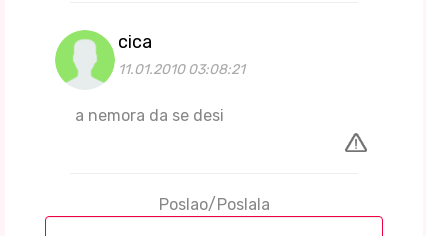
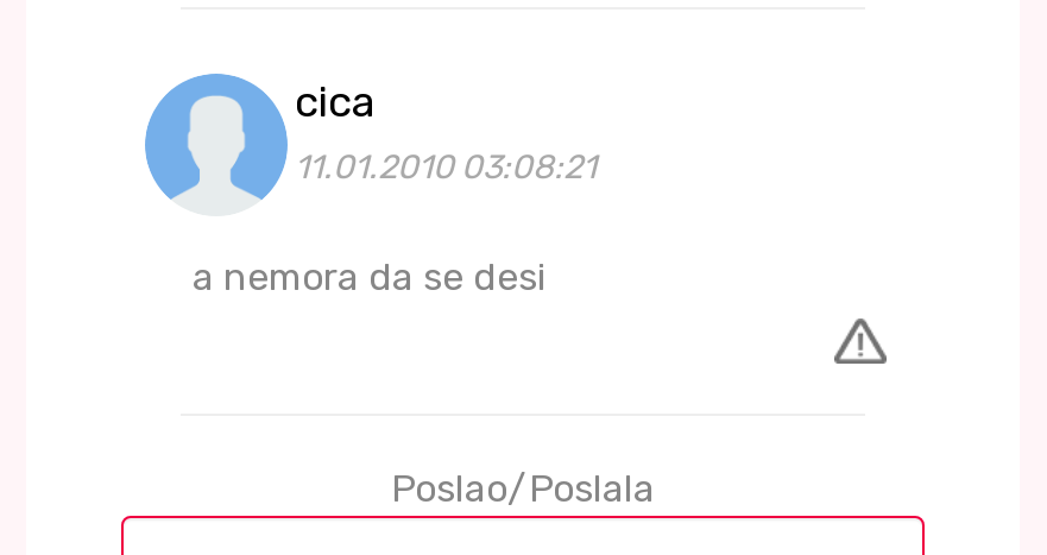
- [image]
+ [image]
